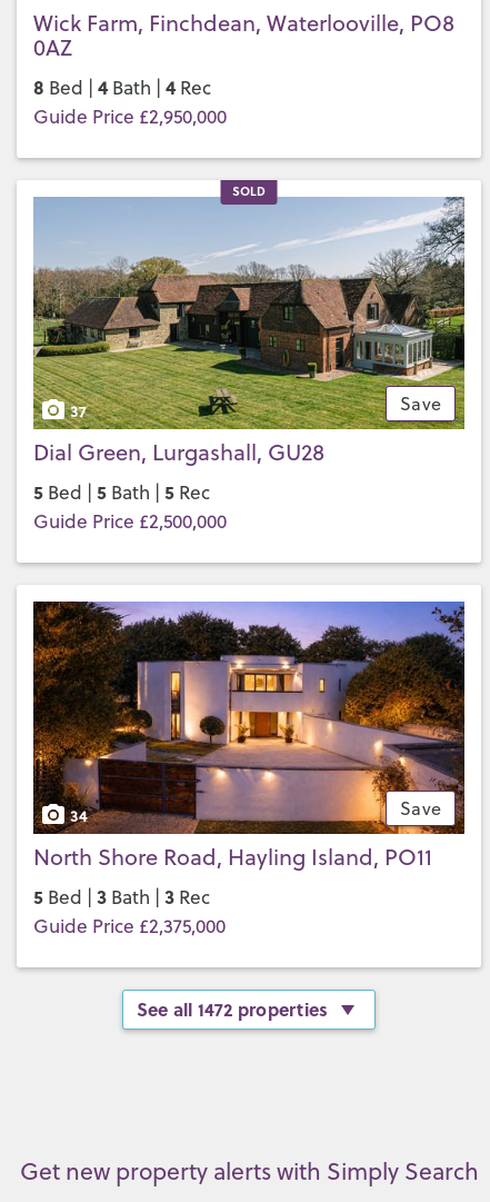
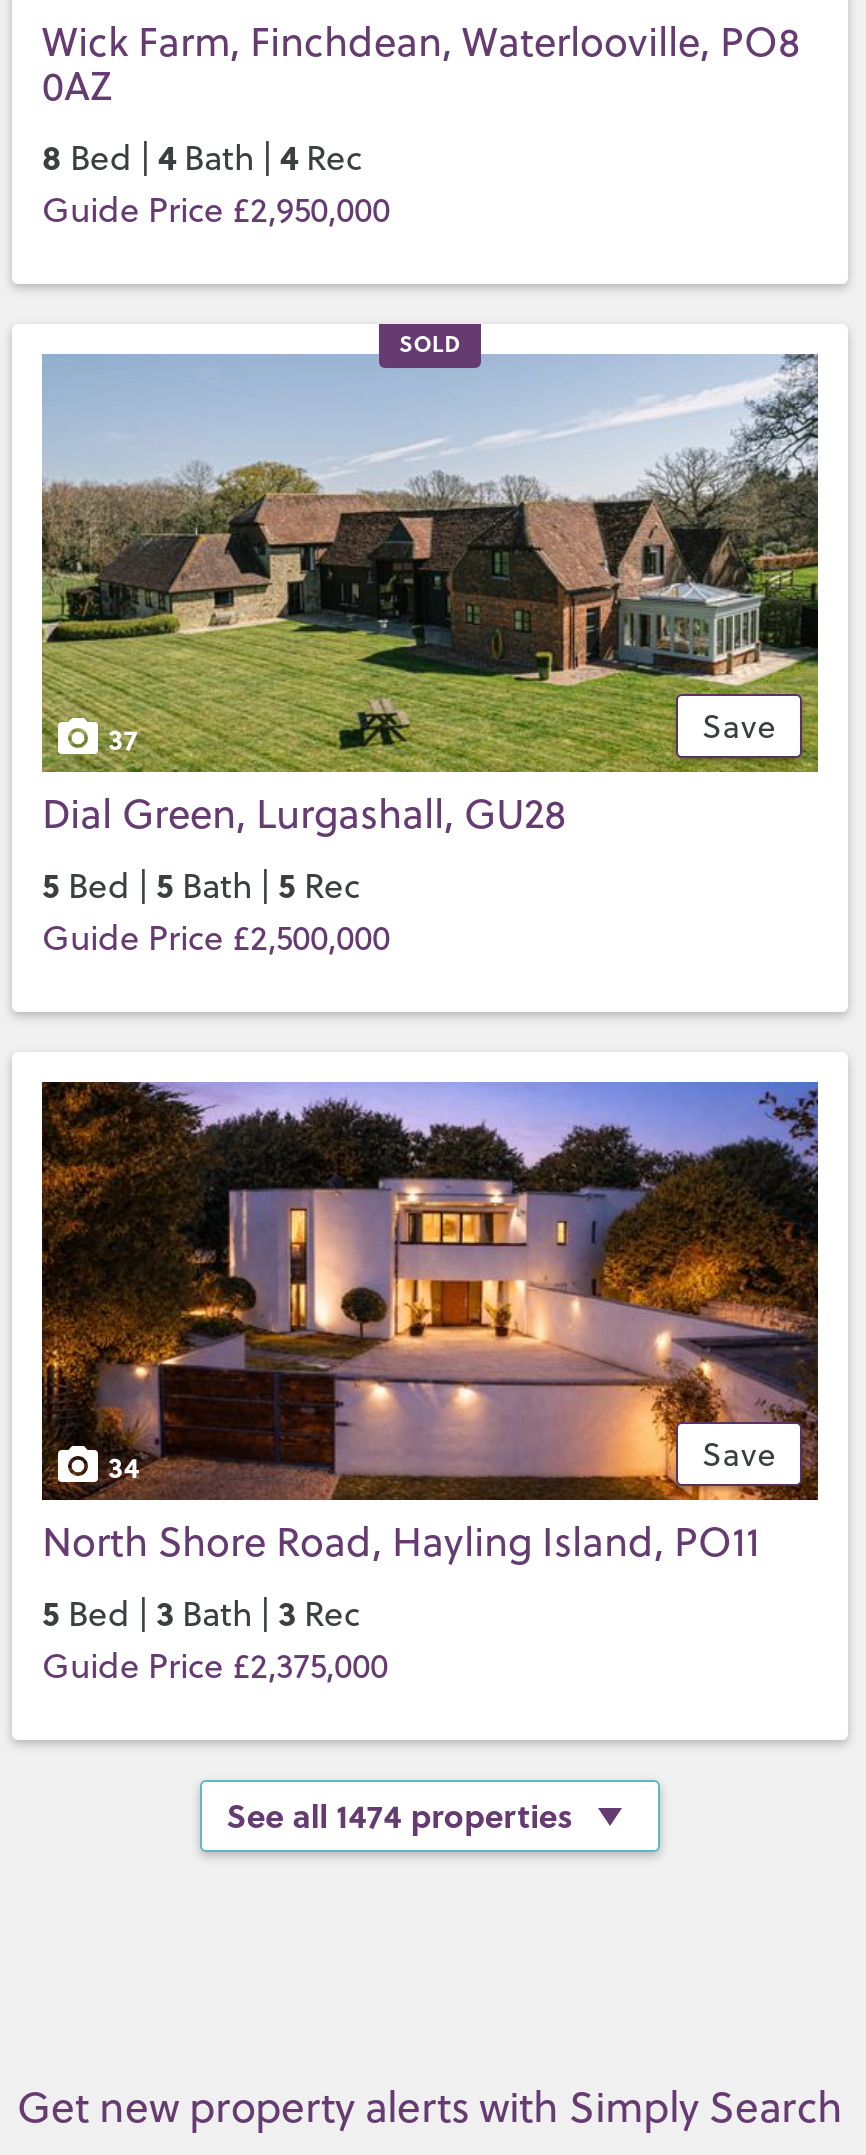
- See all 1472 properties
+ See all 1474 properties
